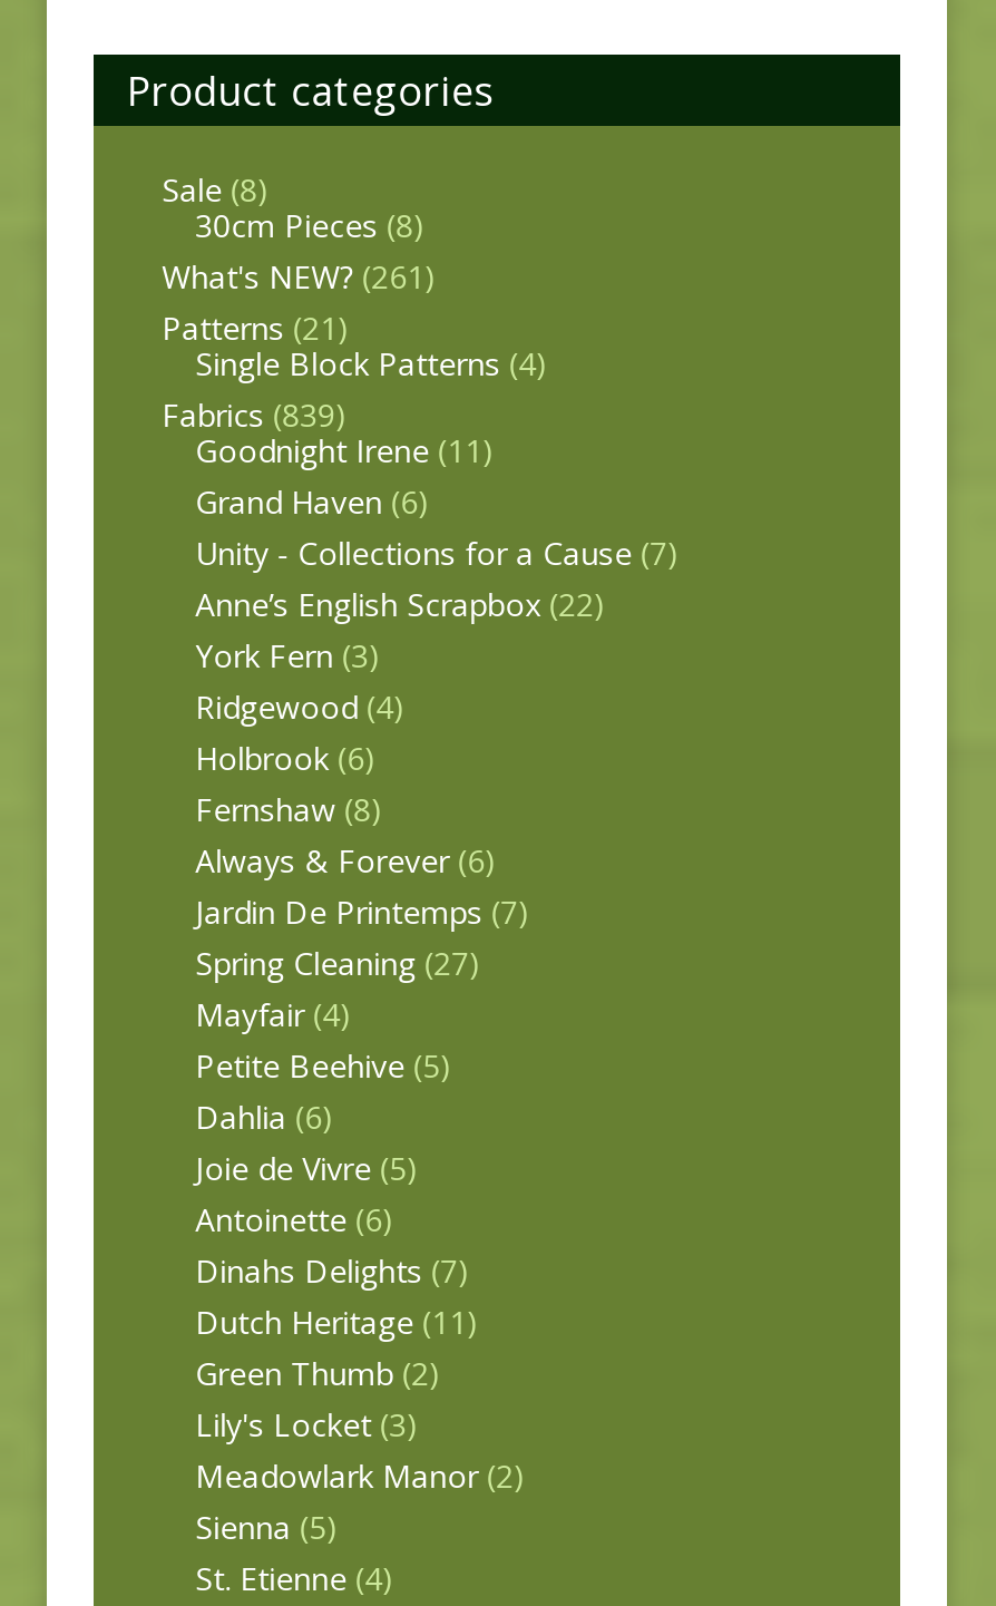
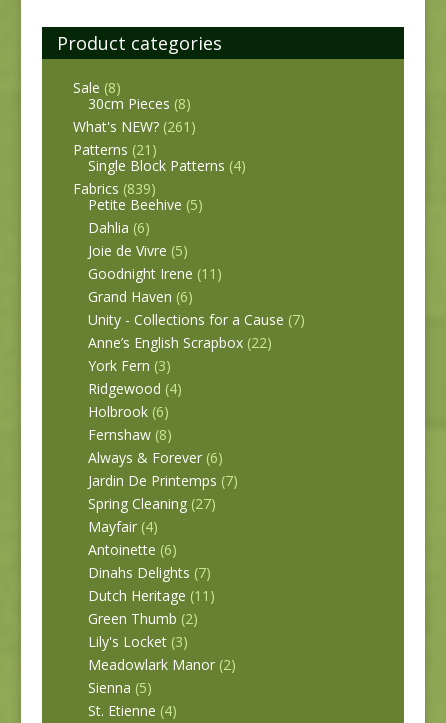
moved down: Goodnight Irene (11) | Grand Haven (6) | Unity - Collections for a Cause (7) | ... | Spring Cleaning (27) | Mayfair (4)

moved up: Petite Beehive (5) | Dahlia (6) | Joie de Vivre (5)
